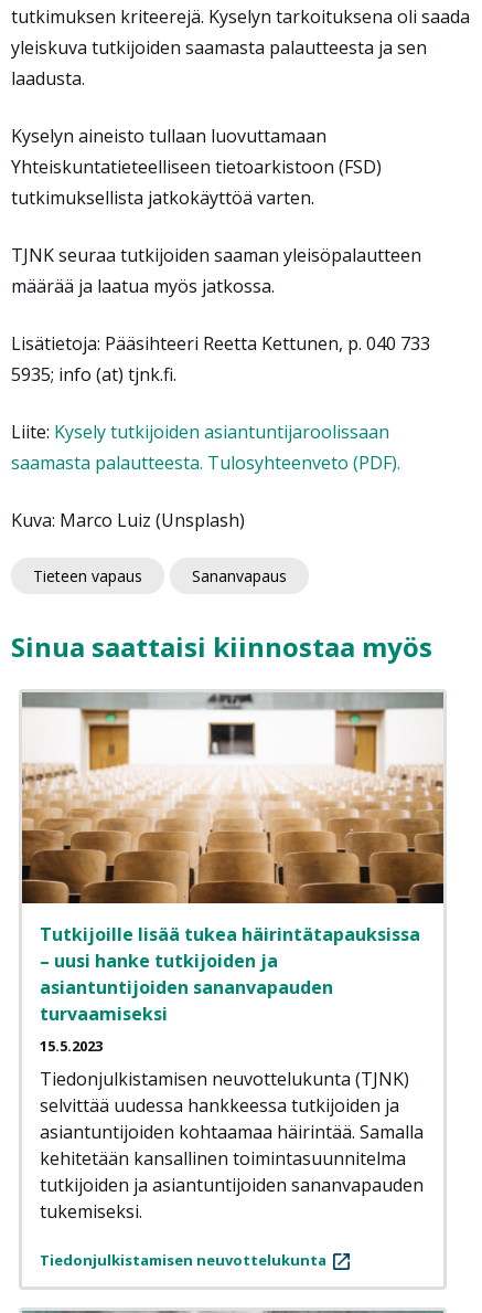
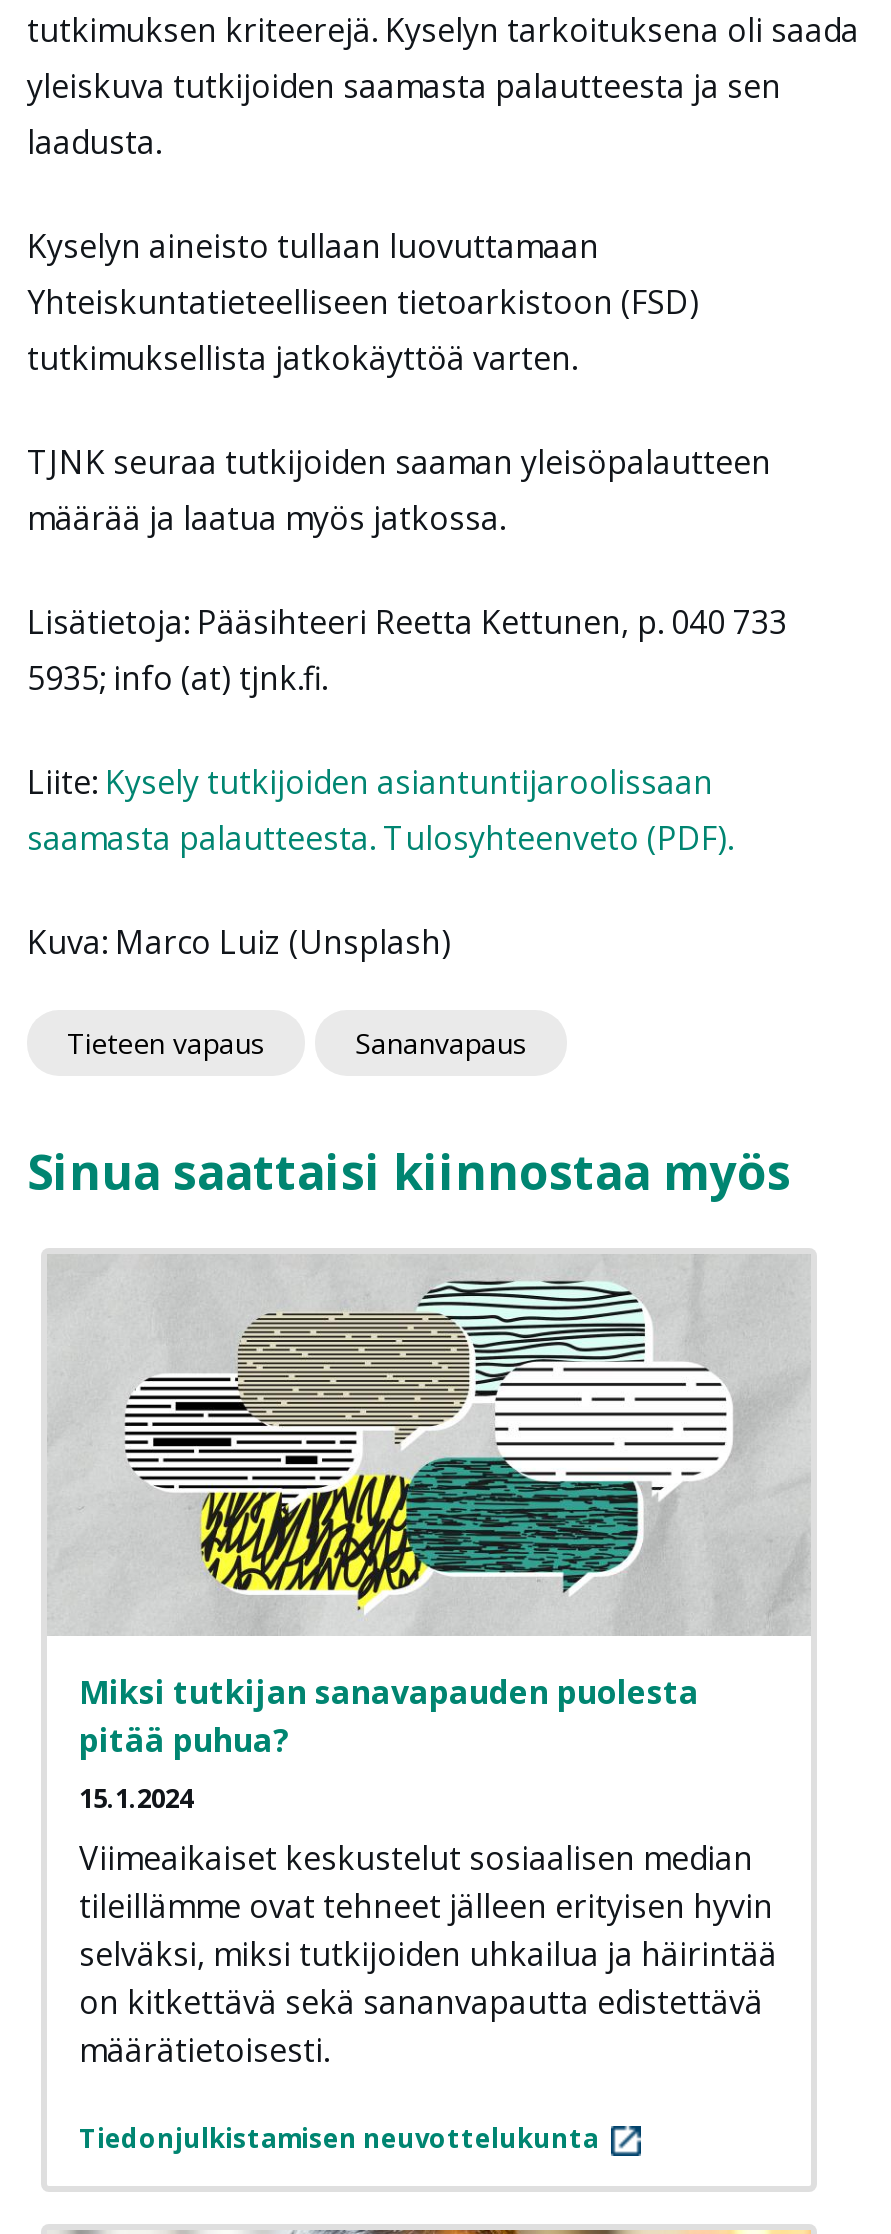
- [image]
- Tutkijoille lisää tukea häirintätapauksissa
- – uusi hanke tutkijoiden ja
- asiantuntijoiden sananvapauden
- turvaamiseksi
- 15.5.2023
+ [image]
+ Miksi tutkijan sanavapauden puolesta
+ pitää puhua?
+ 15.1.2024

- Tiedonjulkistamisen neuvottelukunta (TJNK)
- selvittää uudessa hankkeessa tutkijoiden ja
- asiantuntijoiden kohtaamaa häirintää. Samalla
- kehitetään kansallinen toimintasuunnitelma
- tutkijoiden ja asiantuntijoiden sananvapauden
- tukemiseksi.
+ Viimeaikaiset keskustelut sosiaalisen median
+ tileillämme ovat tehneet jälleen erityisen hyvin
+ selväksi, miksi tutkijoiden uhkailua ja häirintää
+ on kitkettävä sekä sananvapautta edistettävä
+ määrätietoisesti.
